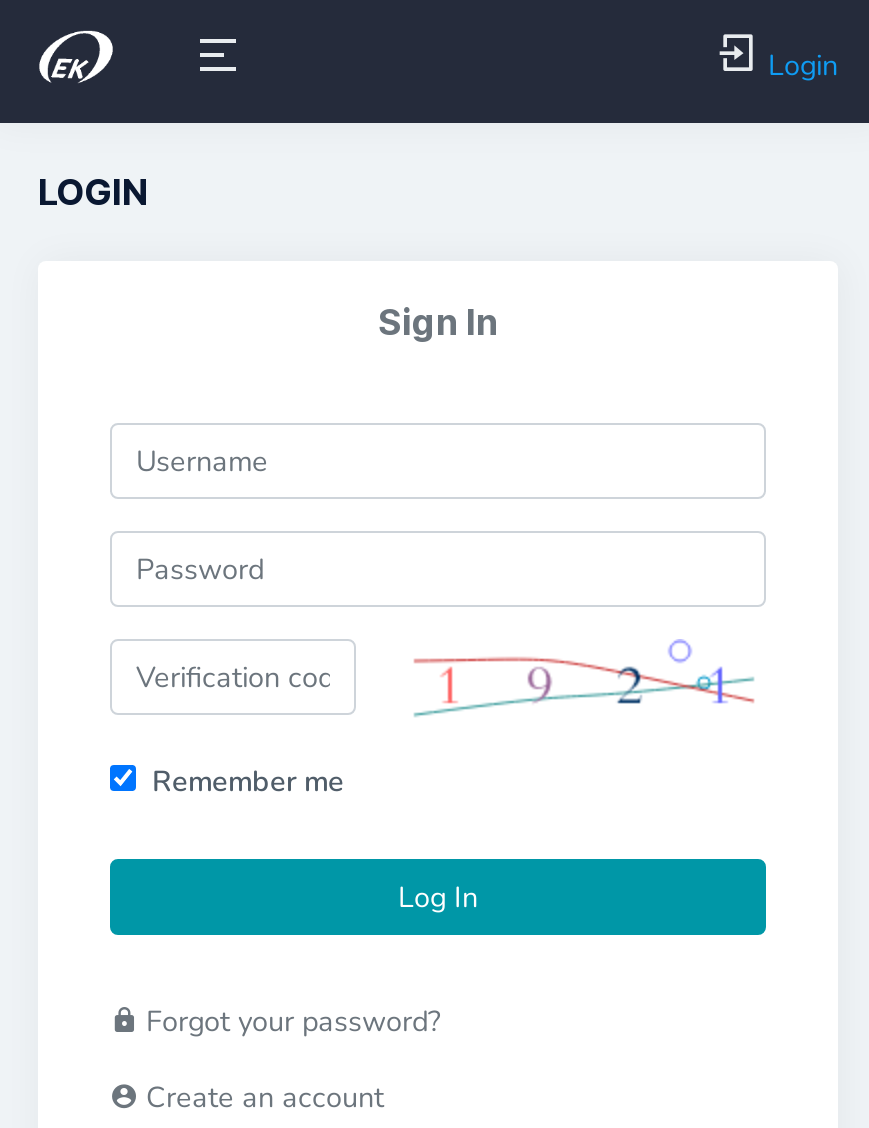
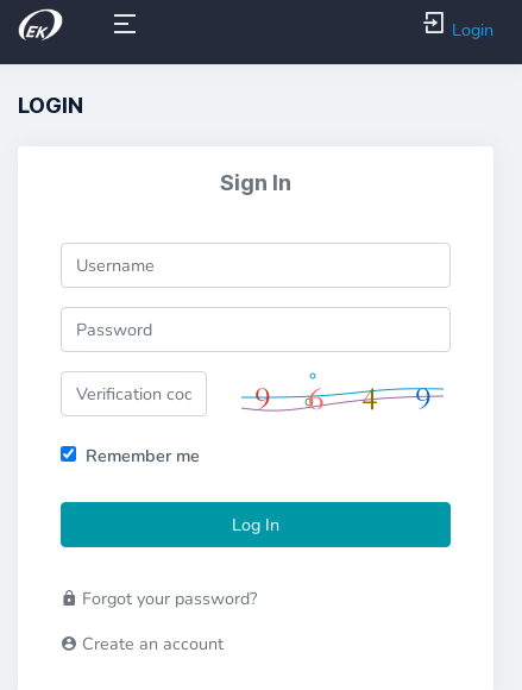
- [image]
+ [image]
